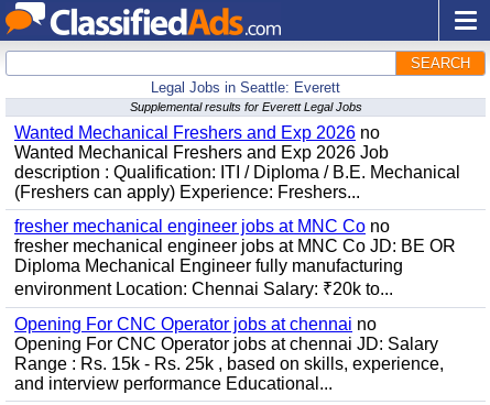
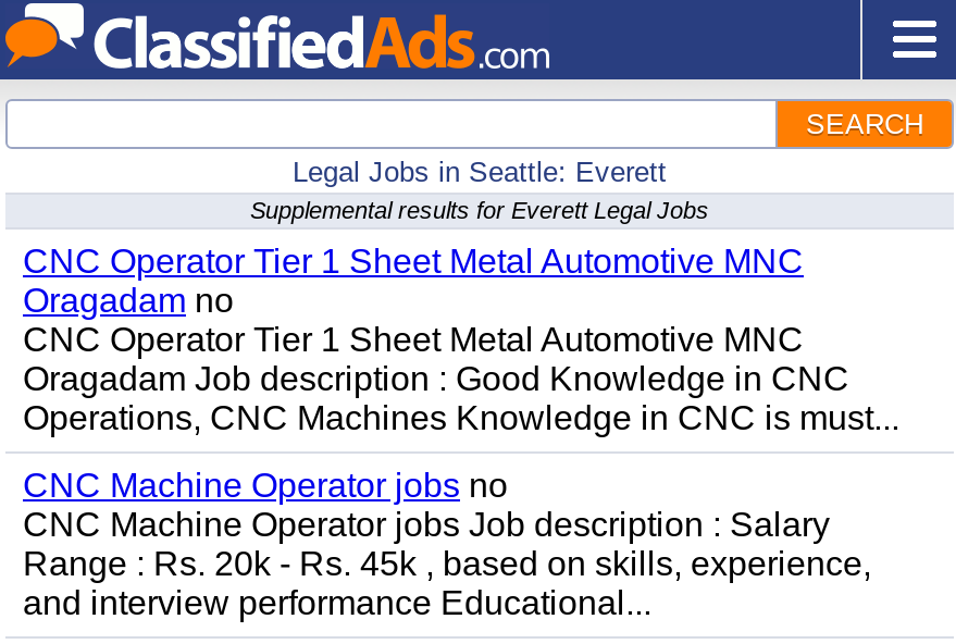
- Wanted Mechanical Freshers and Exp 2026 no
- Wanted Mechanical Freshers and Exp 2026 Job
- description : Qualification: ITI / Diploma / B.E. Mechanical
- (Freshers can apply) Experience: Freshers...
- fresher mechanical engineer jobs at MNC Co no
- fresher mechanical engineer jobs at MNC Co JD: BE OR
- Diploma Mechanical Engineer fully manufacturing
- environment Location: Chennai Salary: ₹20k to...
- Opening For CNC Operator jobs at chennai no
- Opening For CNC Operator jobs at chennai JD: Salary
- Range : Rs. 15k - Rs. 25k , based on skills, experience,
+ CNC Operator Tier 1 Sheet Metal Automotive MNC
+ Oragadam no
+ CNC Operator Tier 1 Sheet Metal Automotive MNC
+ Oragadam Job description : Good Knowledge in CNC
+ Operations, CNC Machines Knowledge in CNC is must...
+ CNC Machine Operator jobs no
+ CNC Machine Operator jobs Job description : Salary
+ Range : Rs. 20k - Rs. 45k , based on skills, experience,
